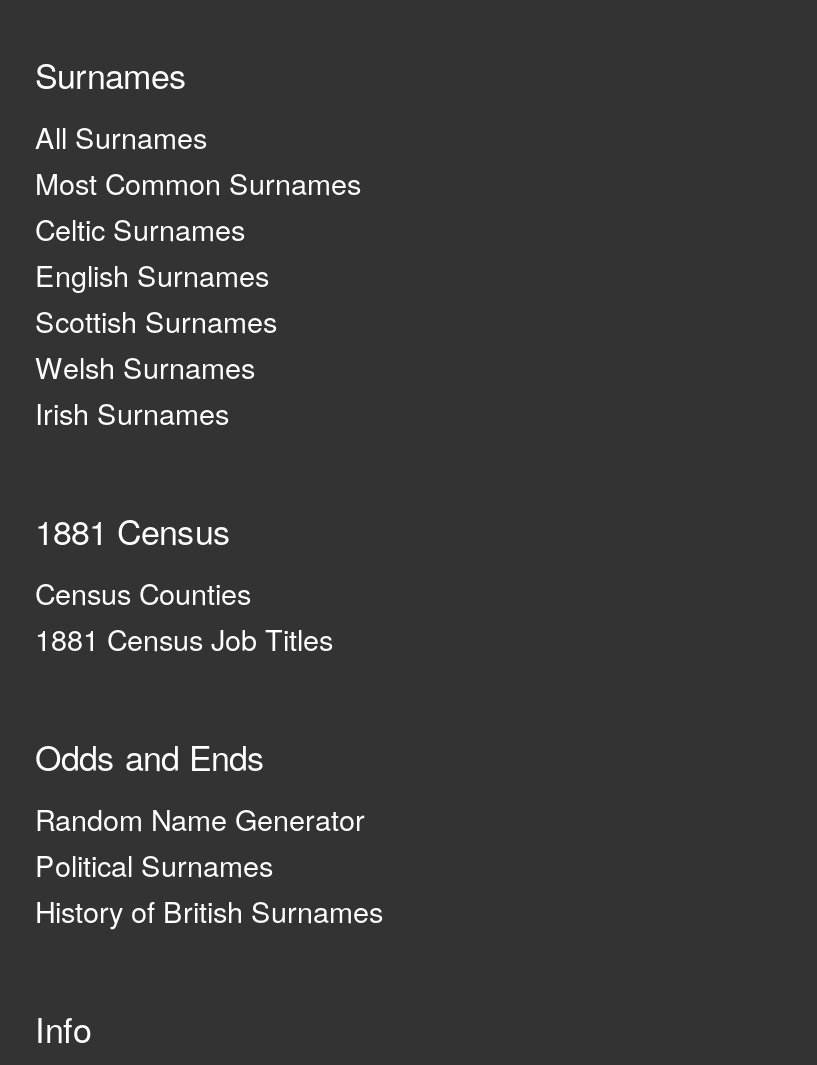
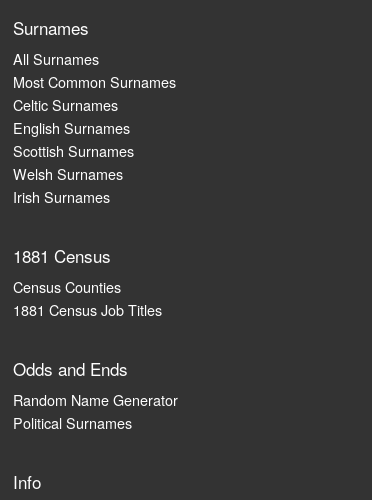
- History of British Surnames
